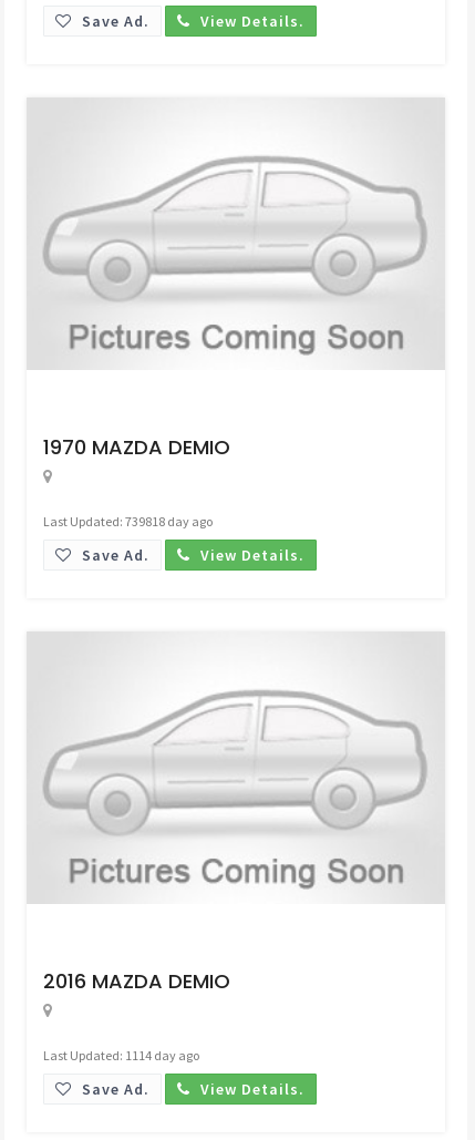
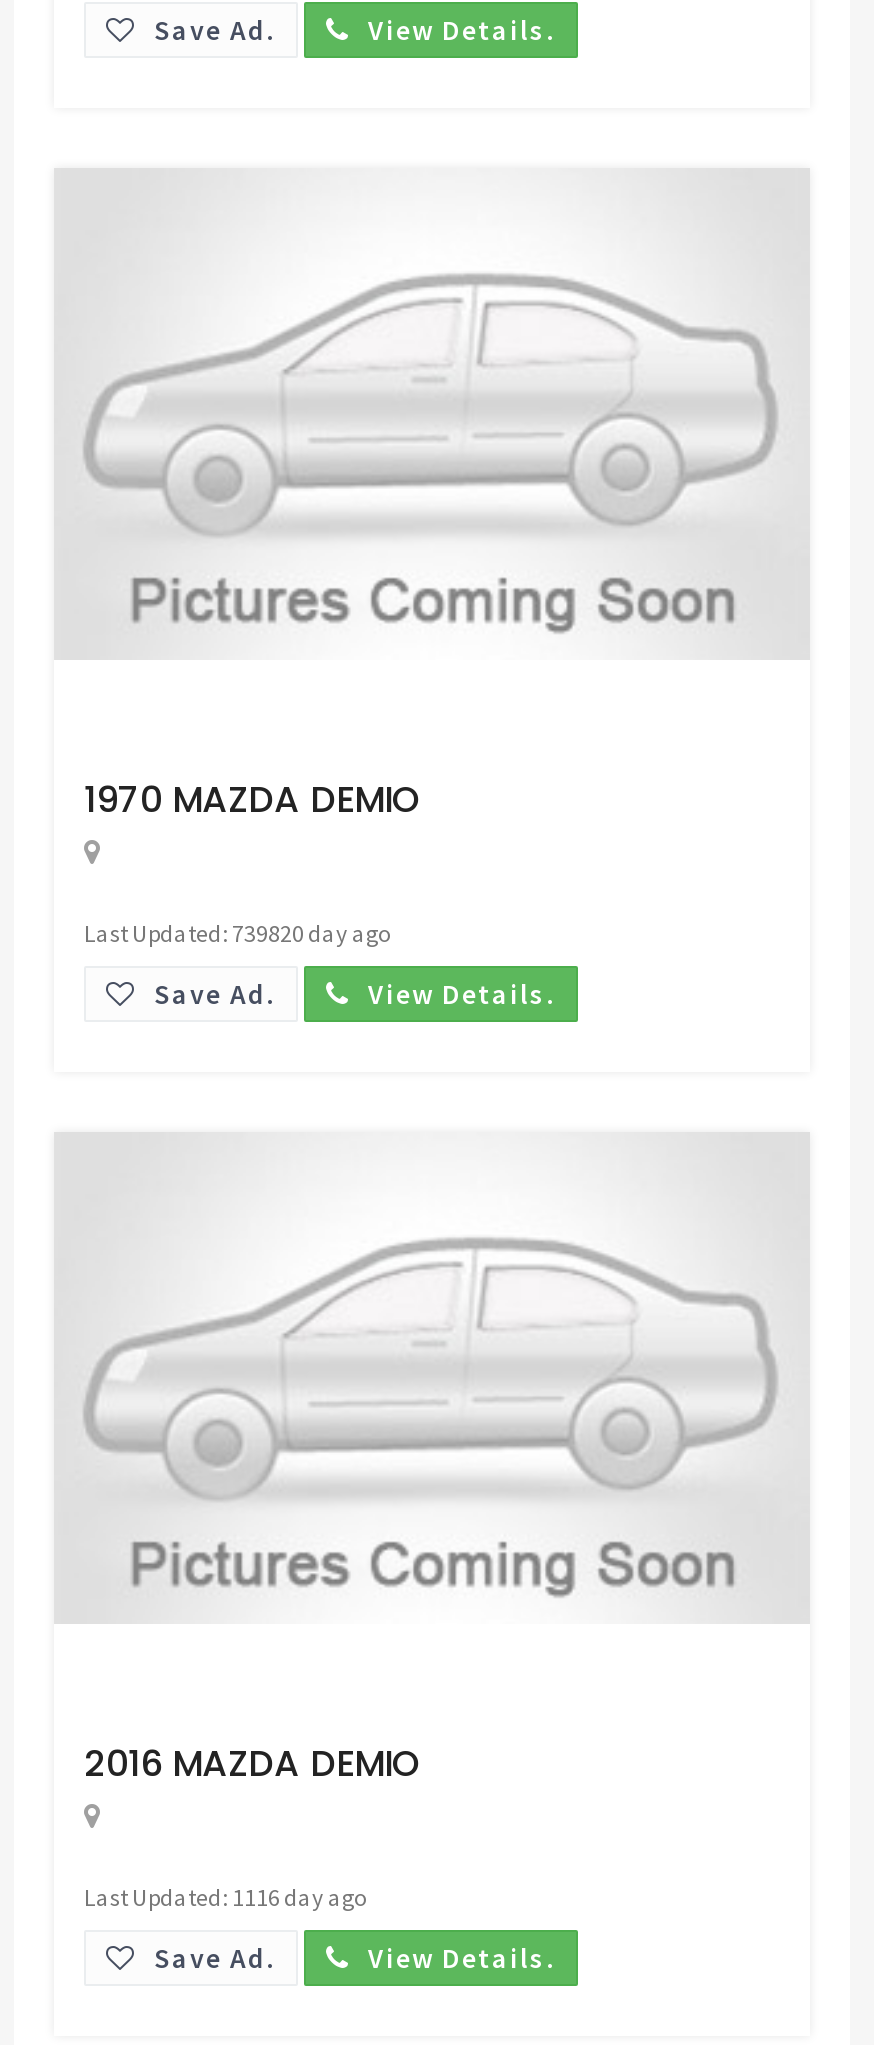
- Last Updated: 739818 day ago
+ Last Updated: 739820 day ago

- Last Updated: 1114 day ago
+ Last Updated: 1116 day ago
